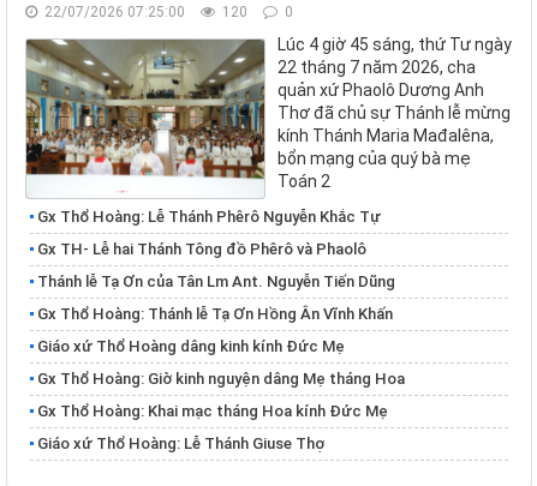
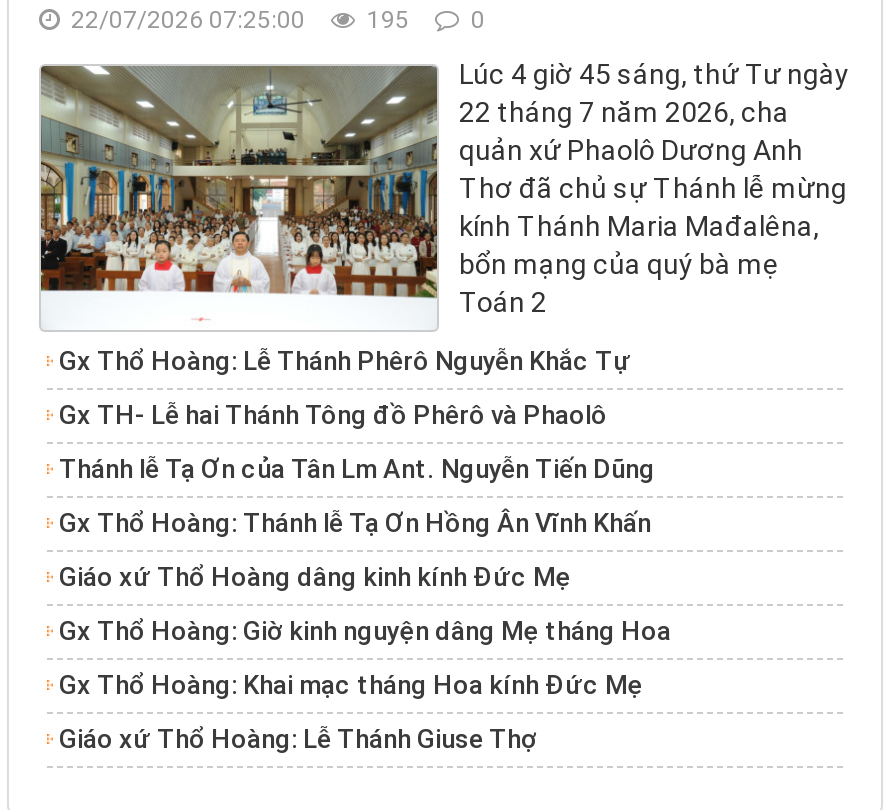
- 22/07/2026 07:25:00 120 0
+ 22/07/2026 07:25:00 195 0
